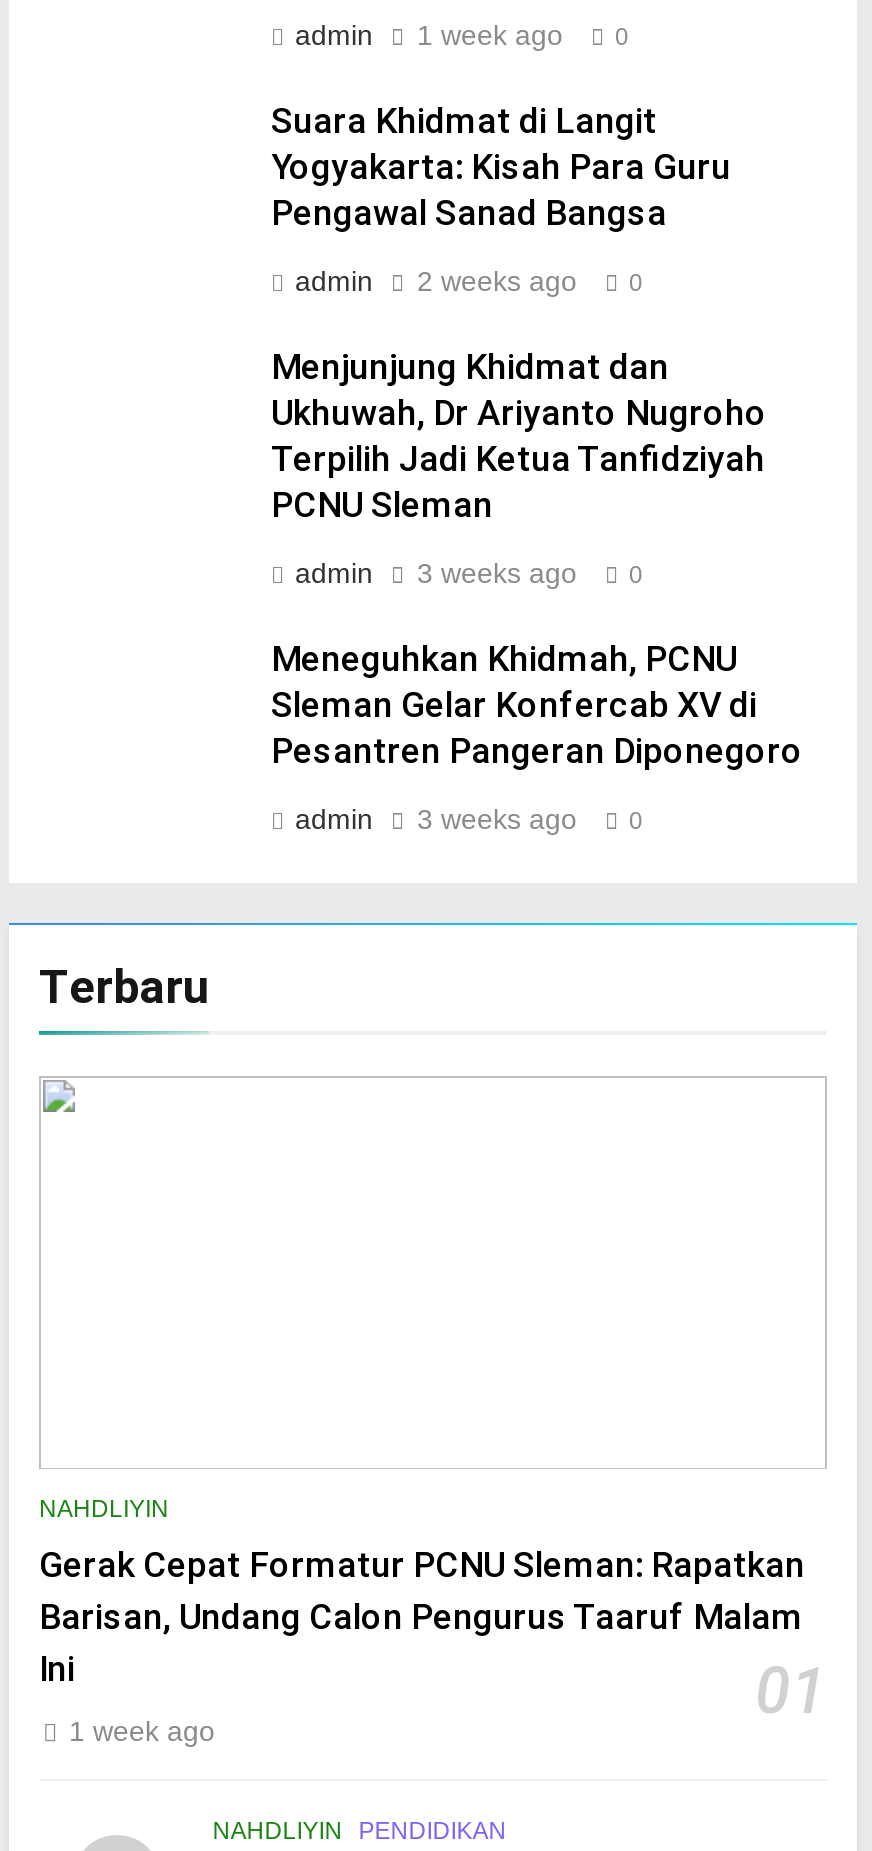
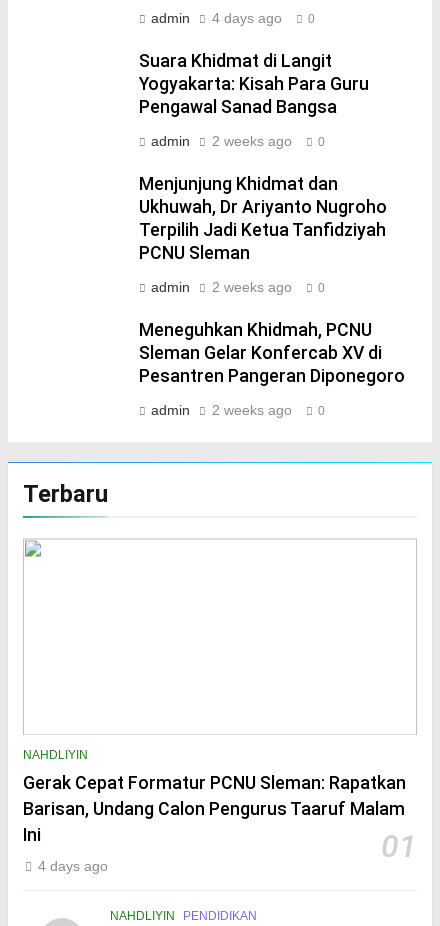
- admin 1 week ago 0
+ admin 4 days ago 0

- admin 3 weeks ago 0
+ admin 2 weeks ago 0

- admin 3 weeks ago 0
+ admin 2 weeks ago 0

- 1 week ago
+ 4 days ago
